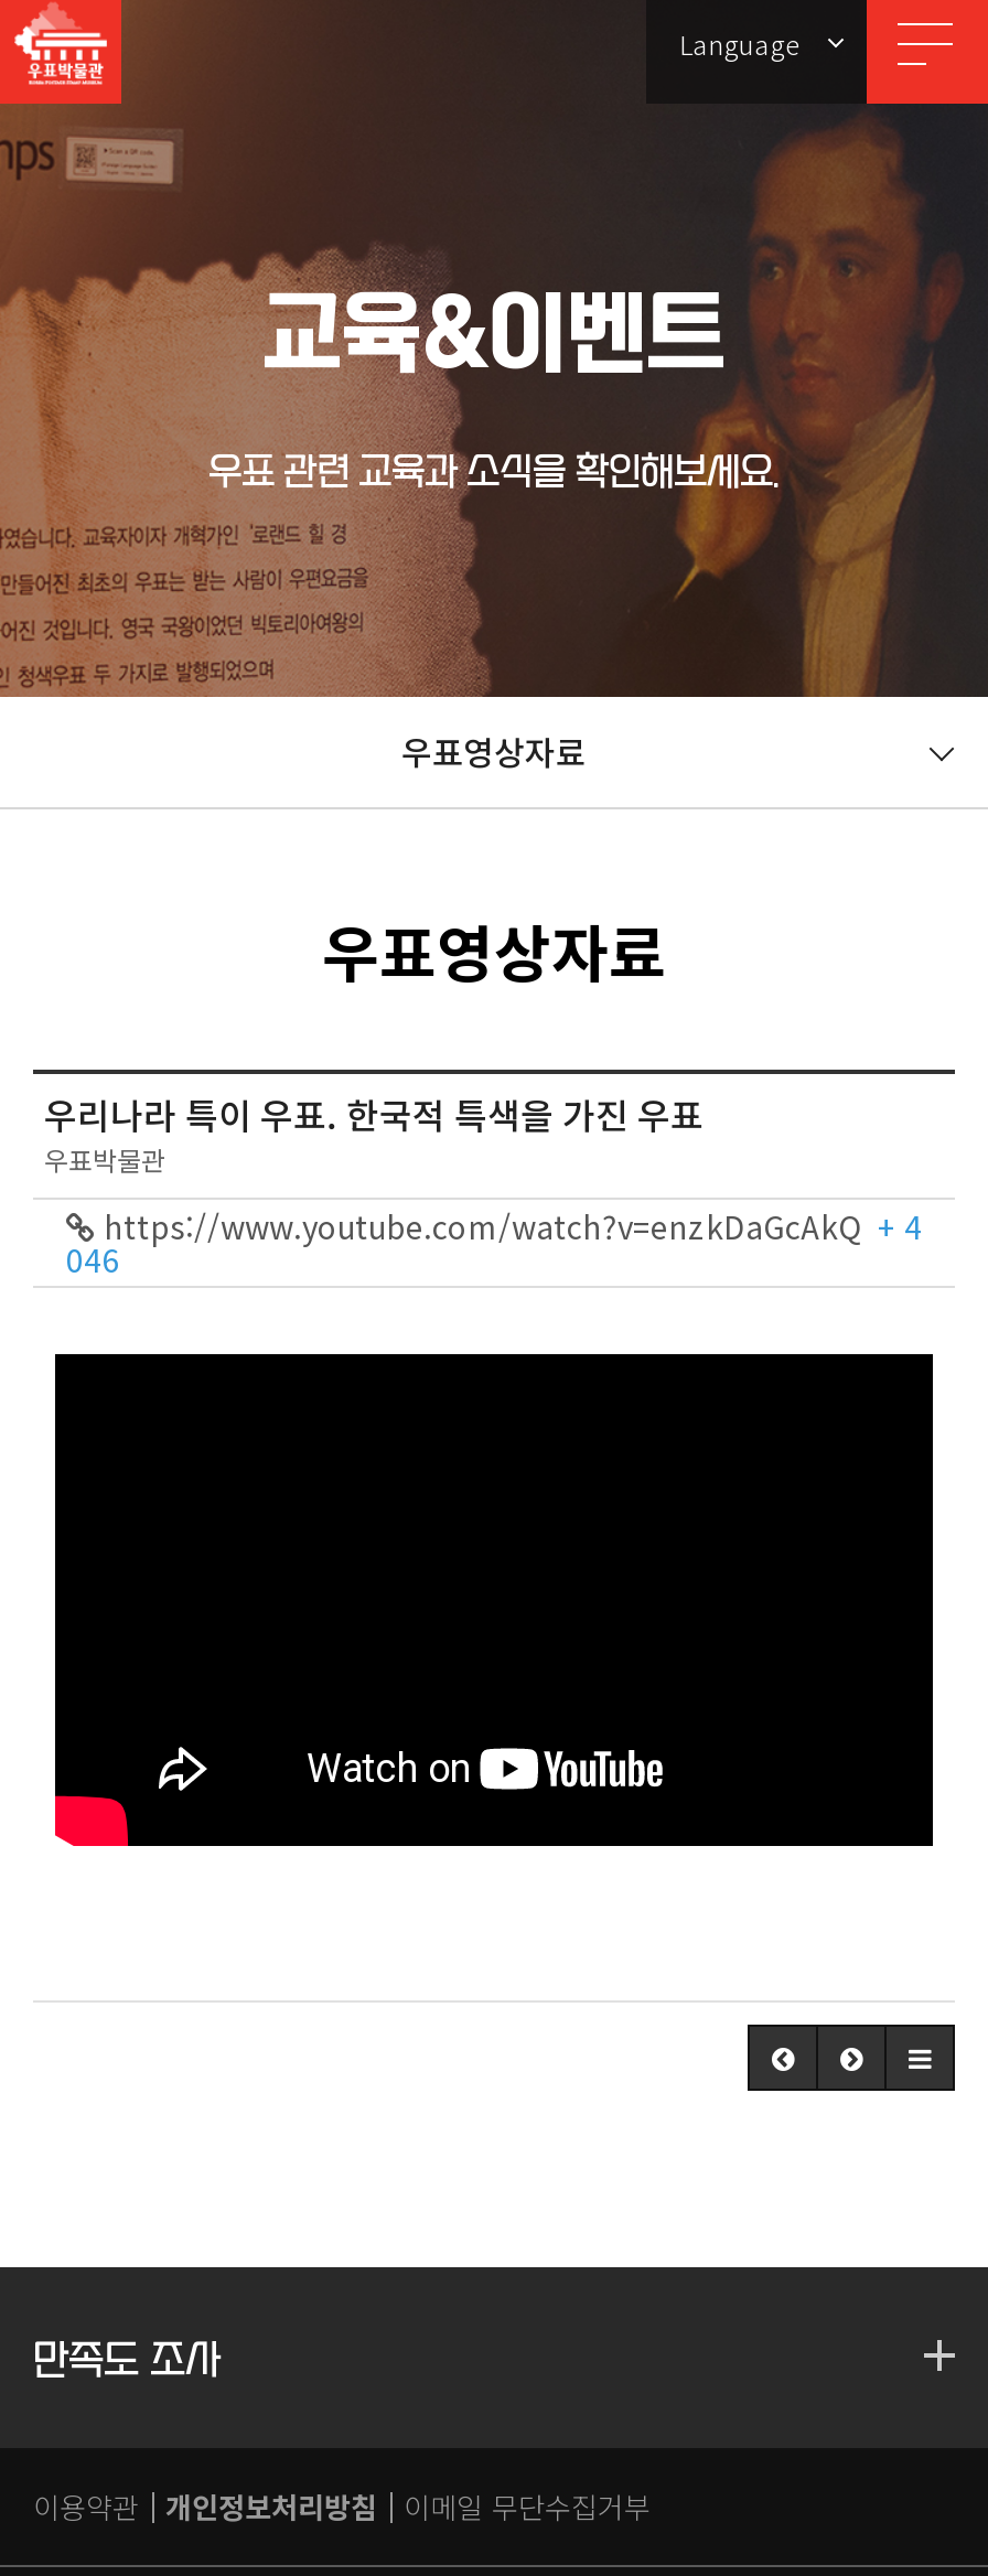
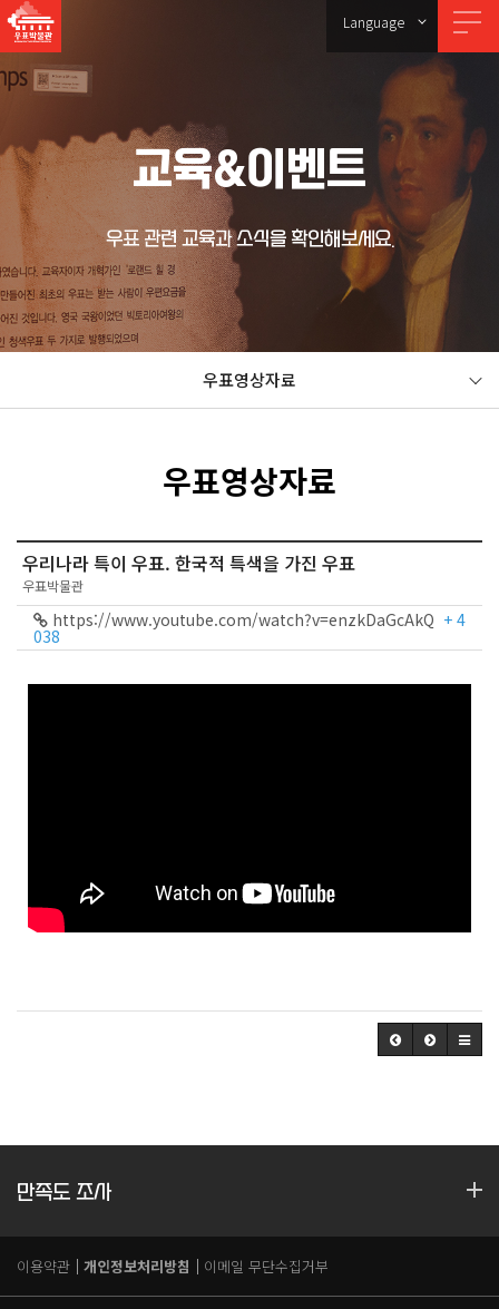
- 046
+ 038
